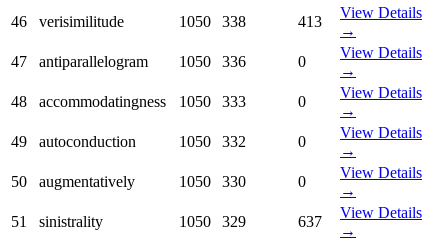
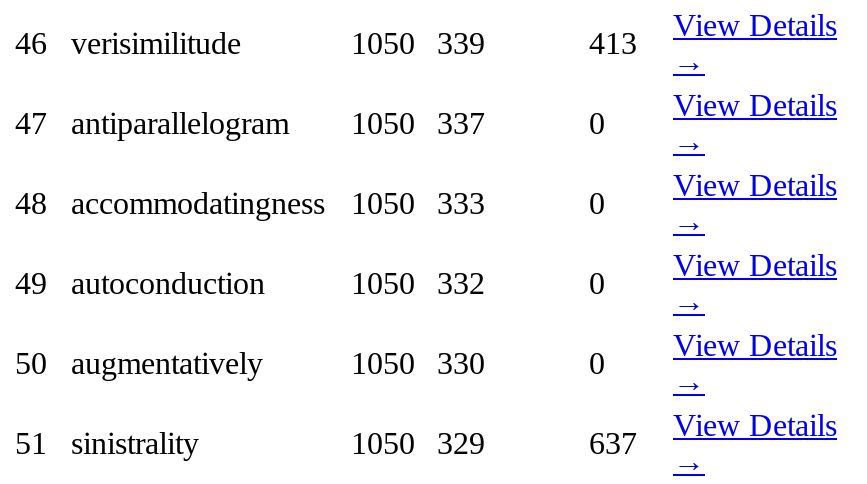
- 1050 338
+ 1050 339

- 47 antiparallelogram 1050 336
+ 47 antiparallelogram 1050 337
